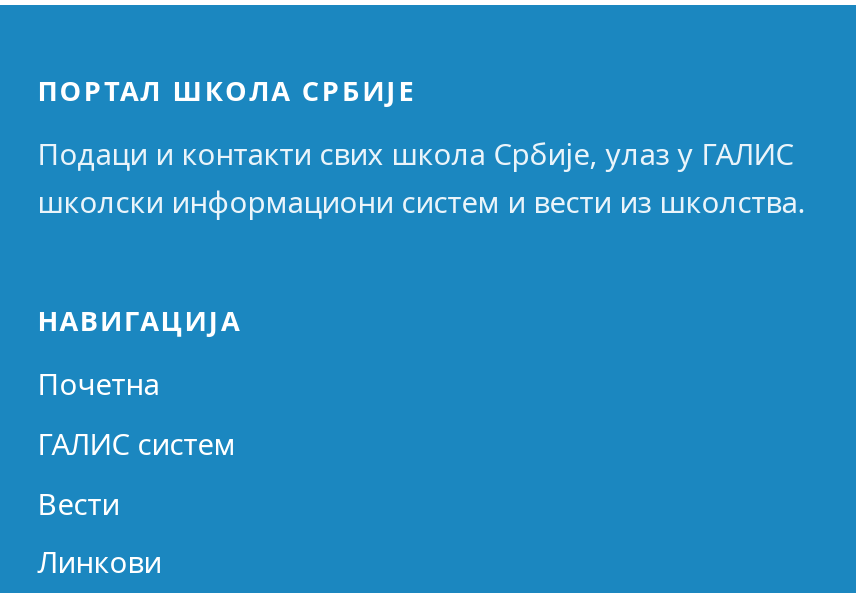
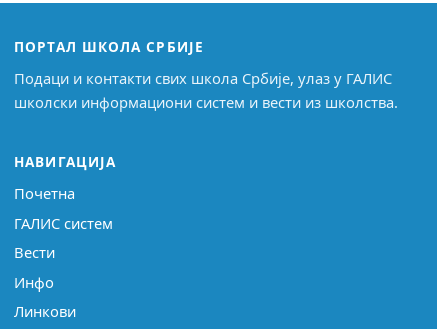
+ Инфо
